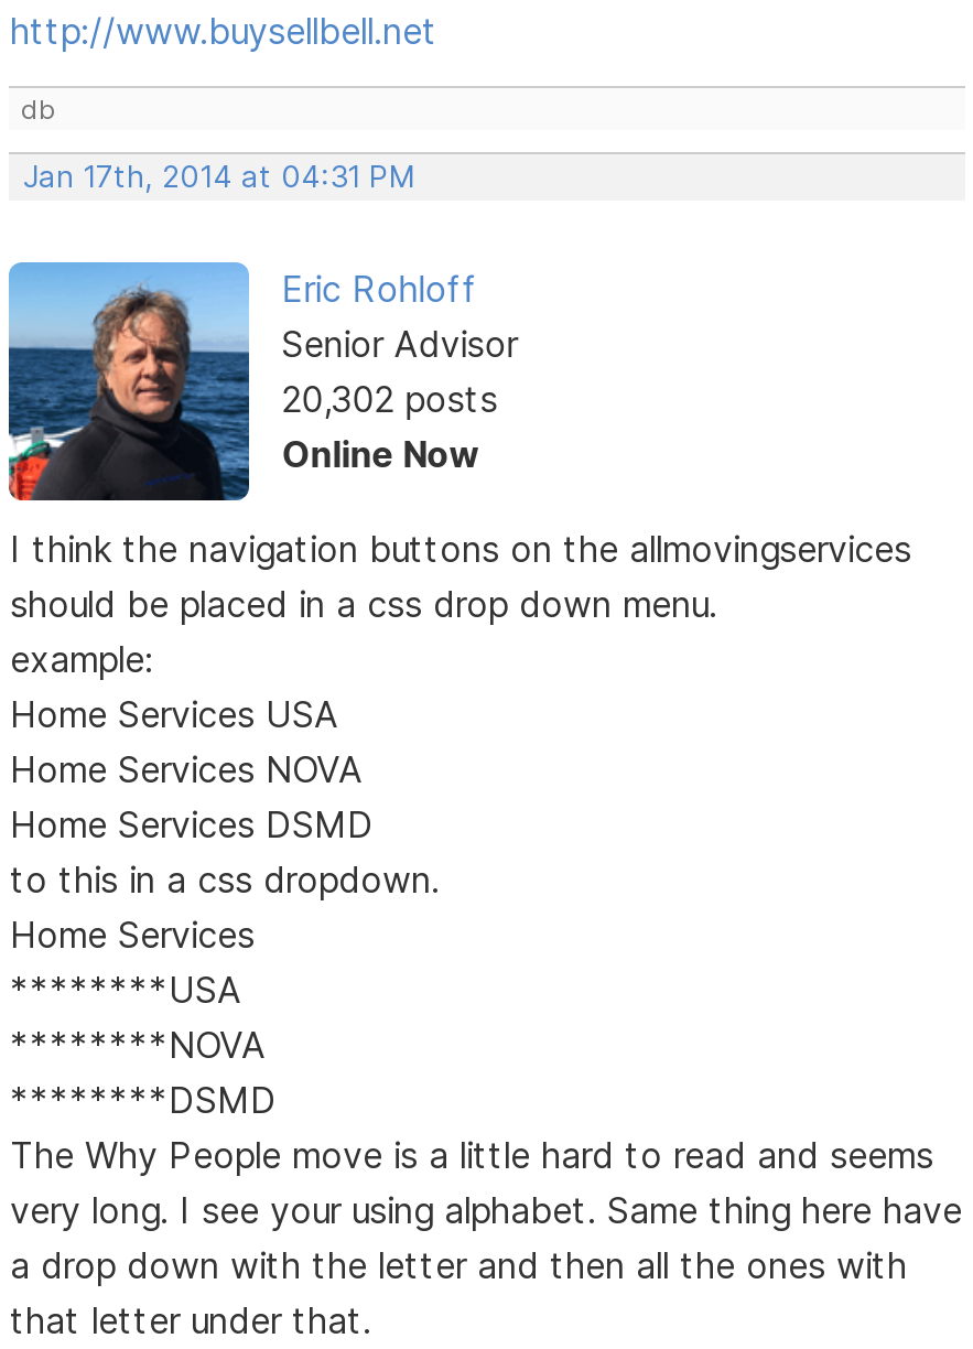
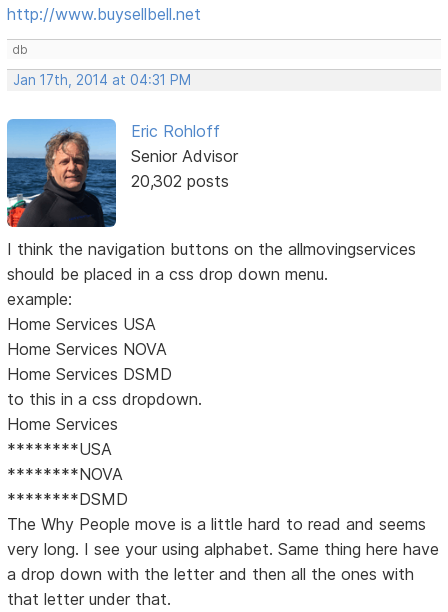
- Online Now
